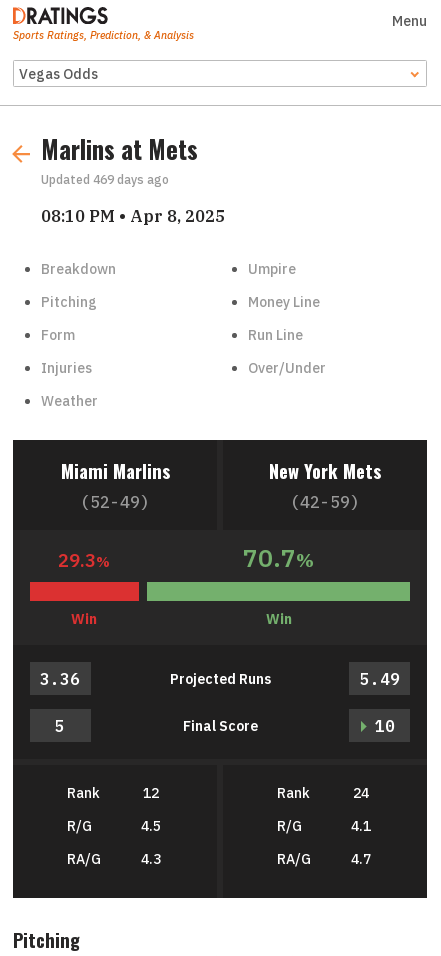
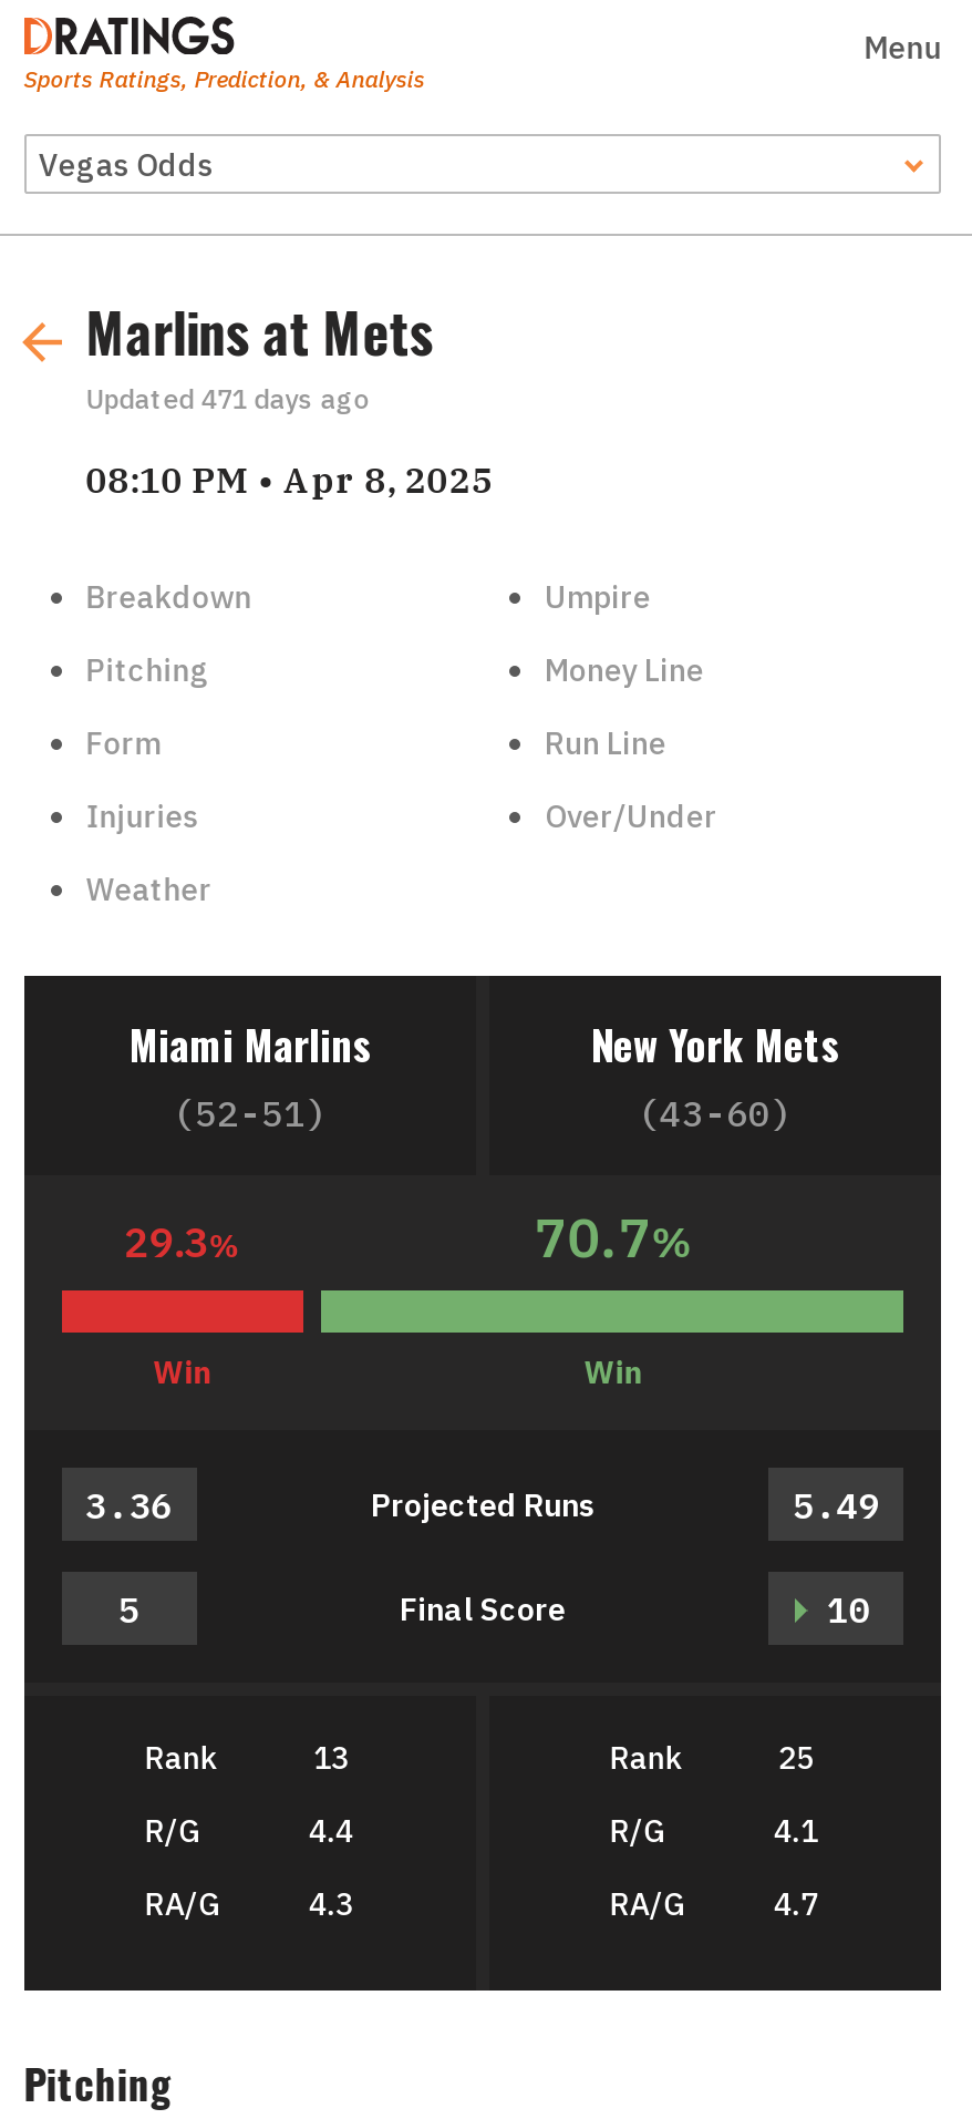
- Updated 469 days ago
+ Updated 471 days ago

- (52-49)
+ (52-51)

- (42-59)
+ (43-60)

- 12
+ 13

- 24
+ 25

- 4.5
+ 4.4
